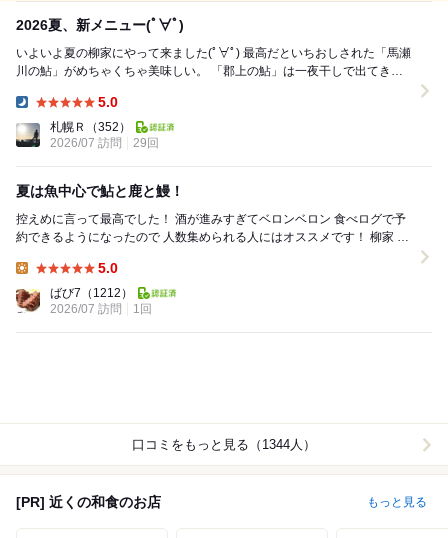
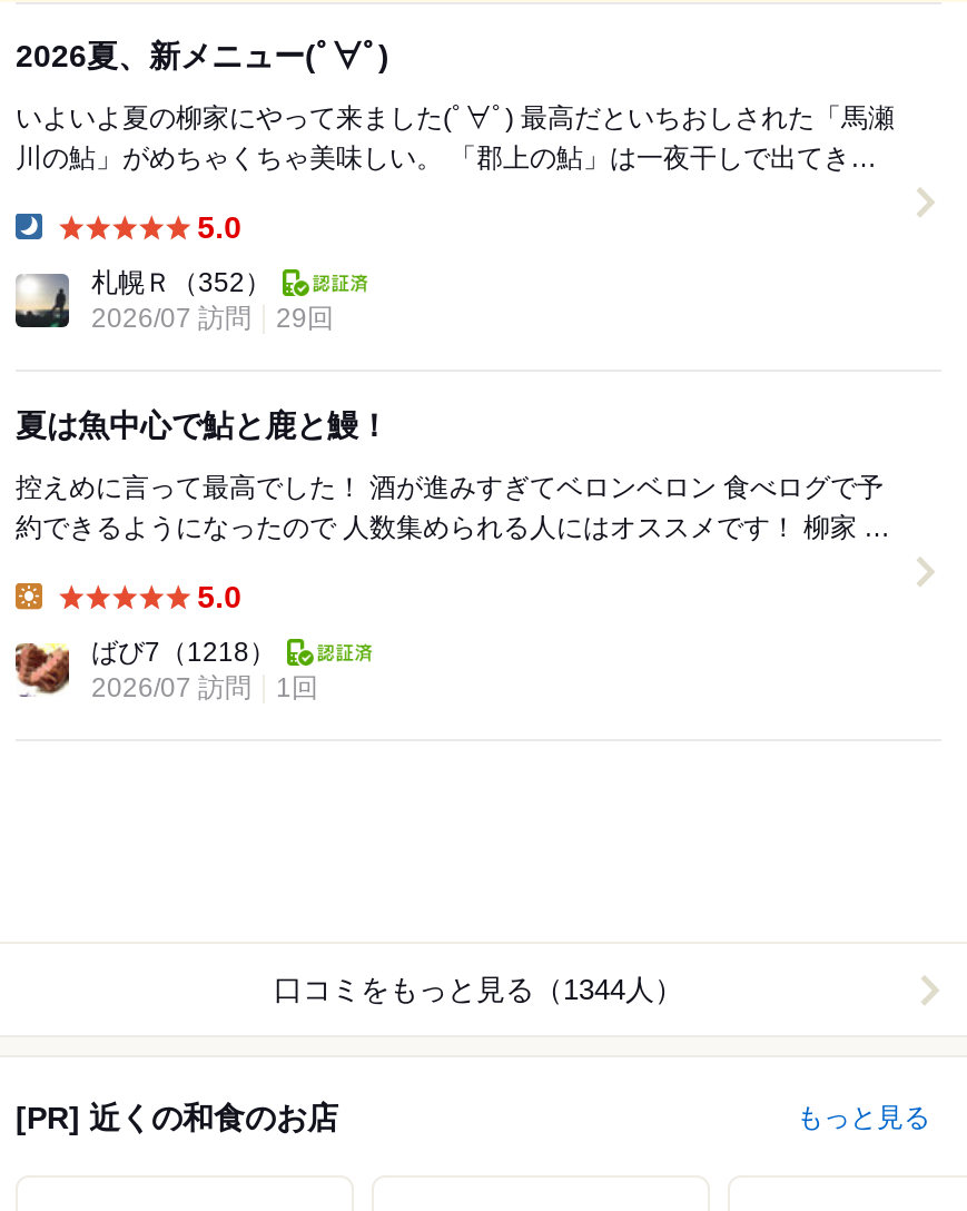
- ばび7（1212）
+ ばび7（1218）
